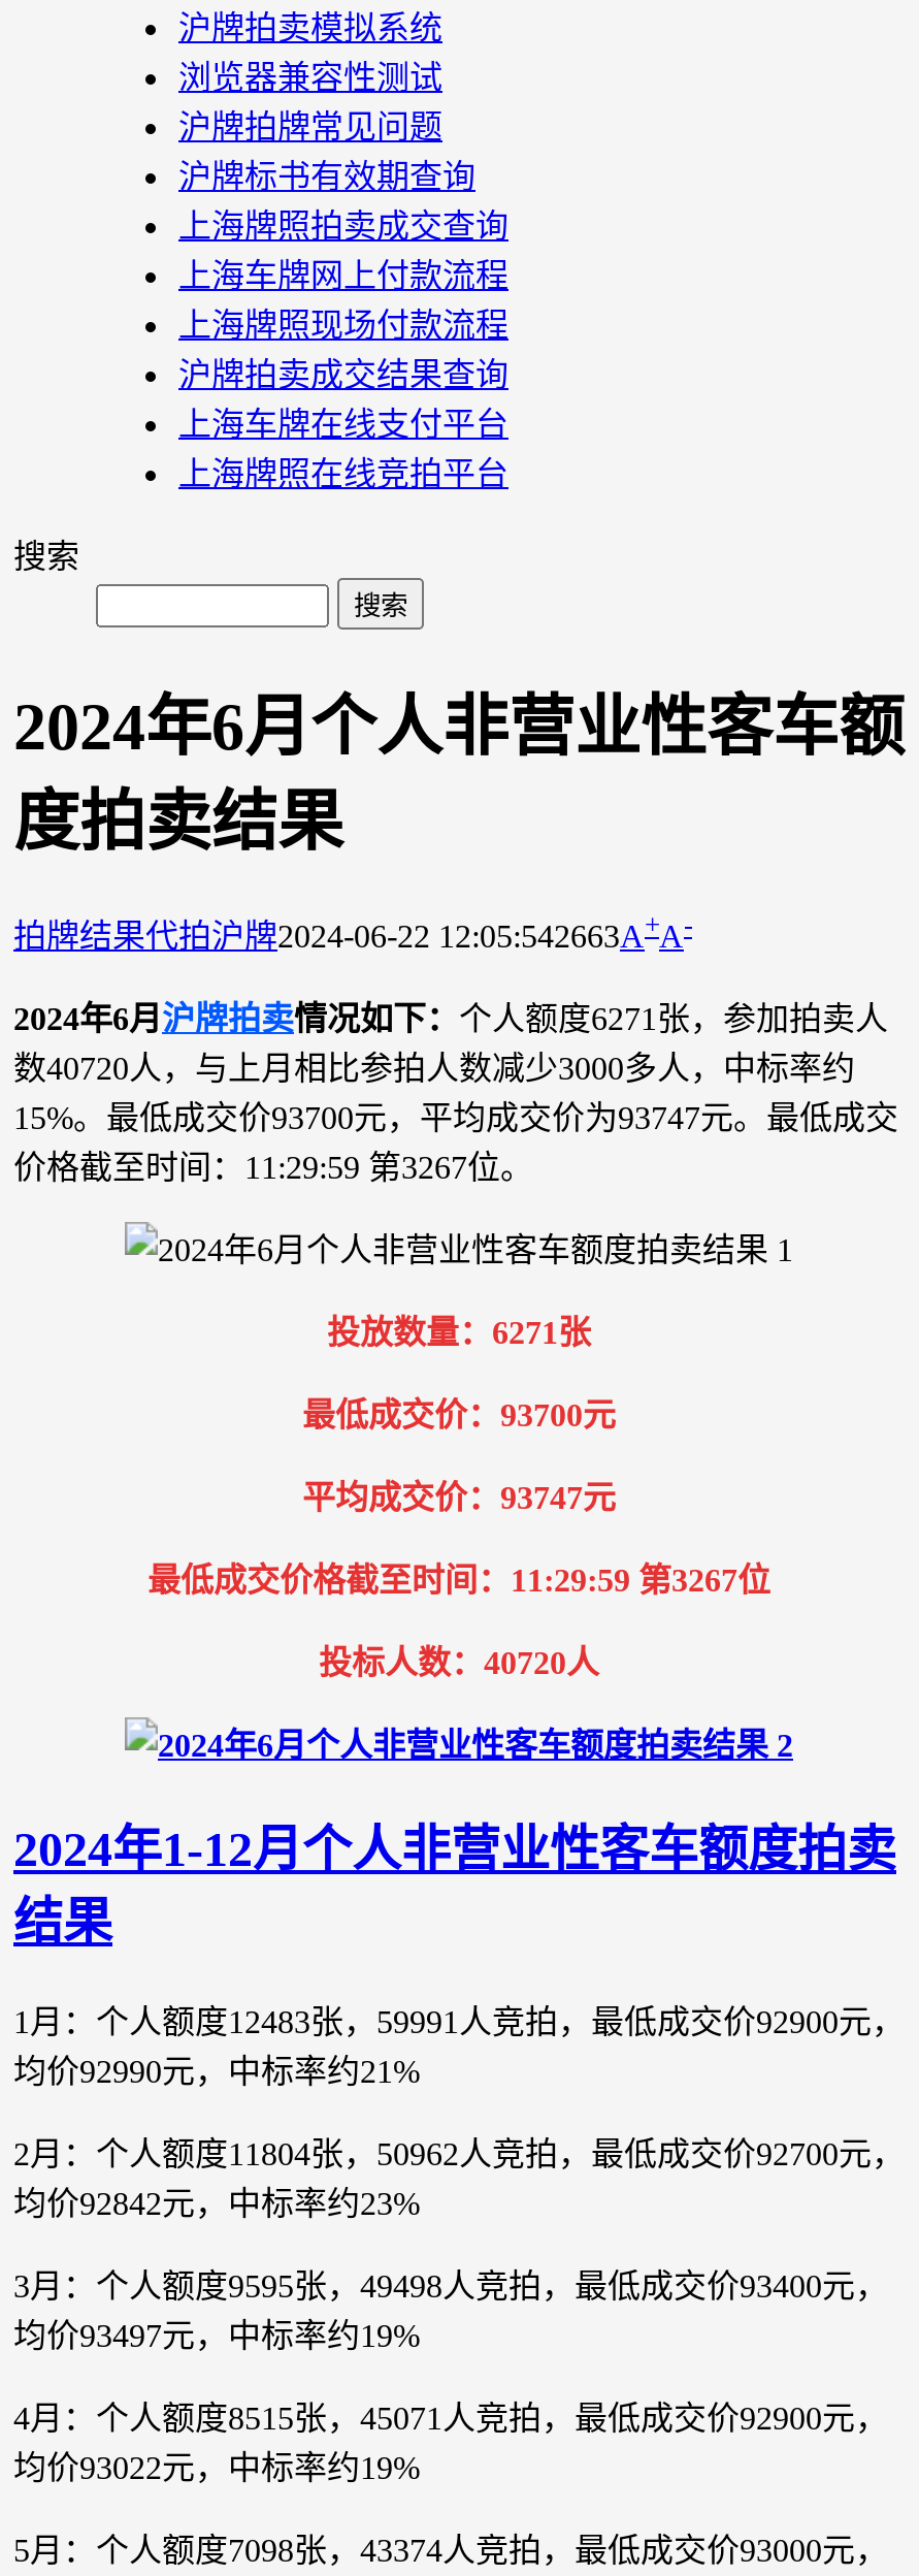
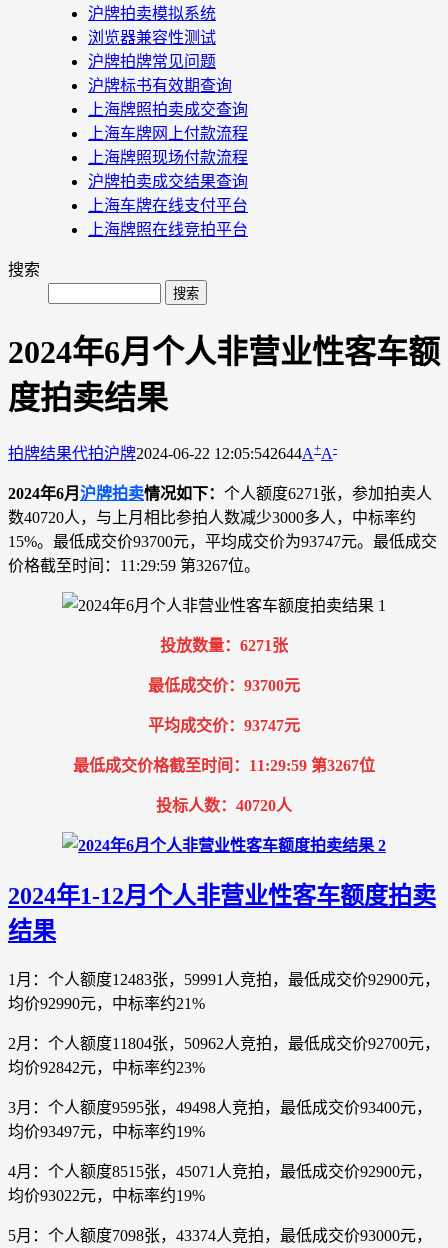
- 拍牌结果代拍沪牌2024-06-22 12:05:542663A+A-
+ 拍牌结果代拍沪牌2024-06-22 12:05:542644A+A-
